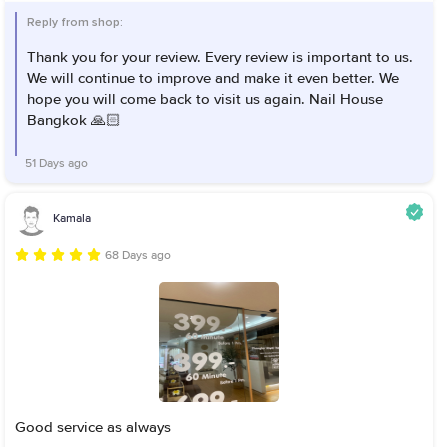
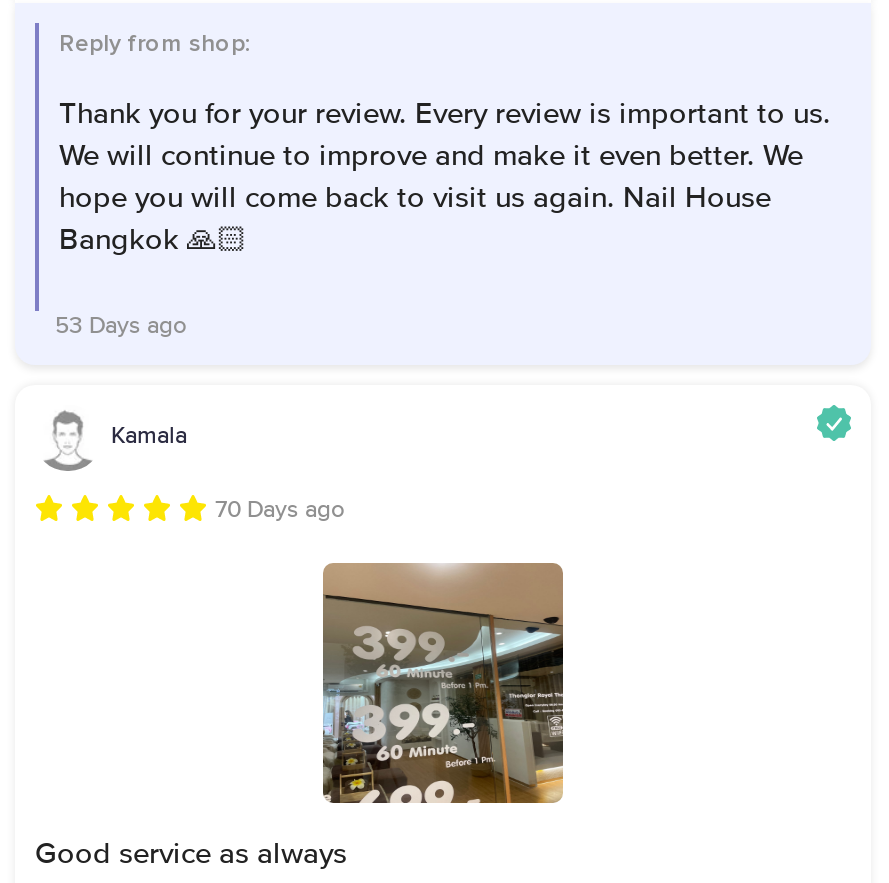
- 51 Days ago
+ 53 Days ago

- 68 Days ago
+ 70 Days ago
